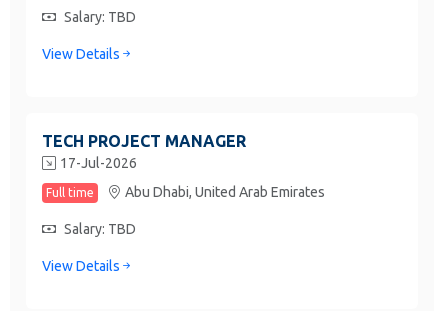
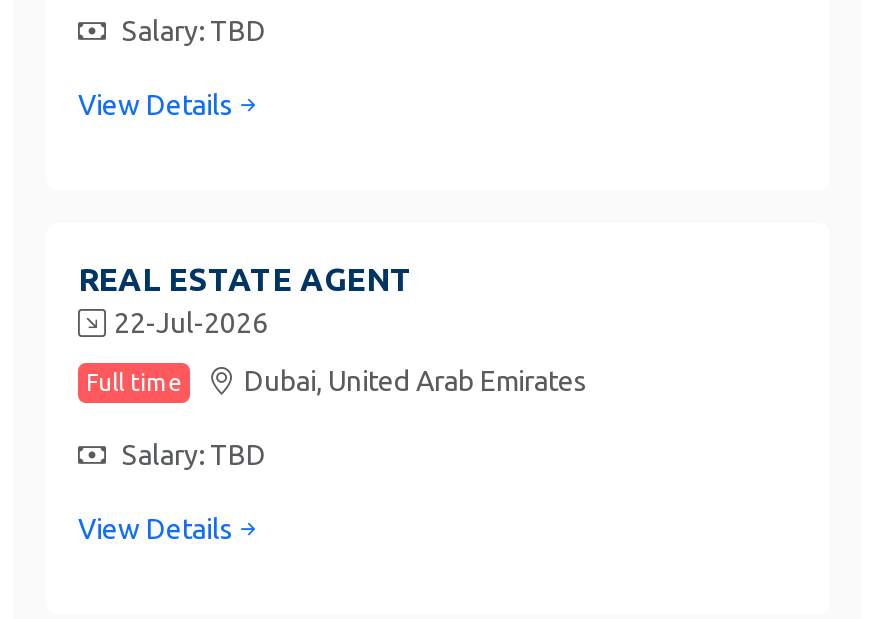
- TECH PROJECT MANAGER
- 17-Jul-2026
+ REAL ESTATE AGENT
+ 22-Jul-2026

- Abu Dhabi, United Arab Emirates
+ Dubai, United Arab Emirates
